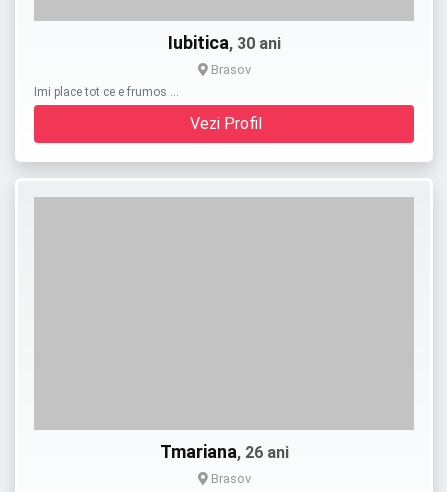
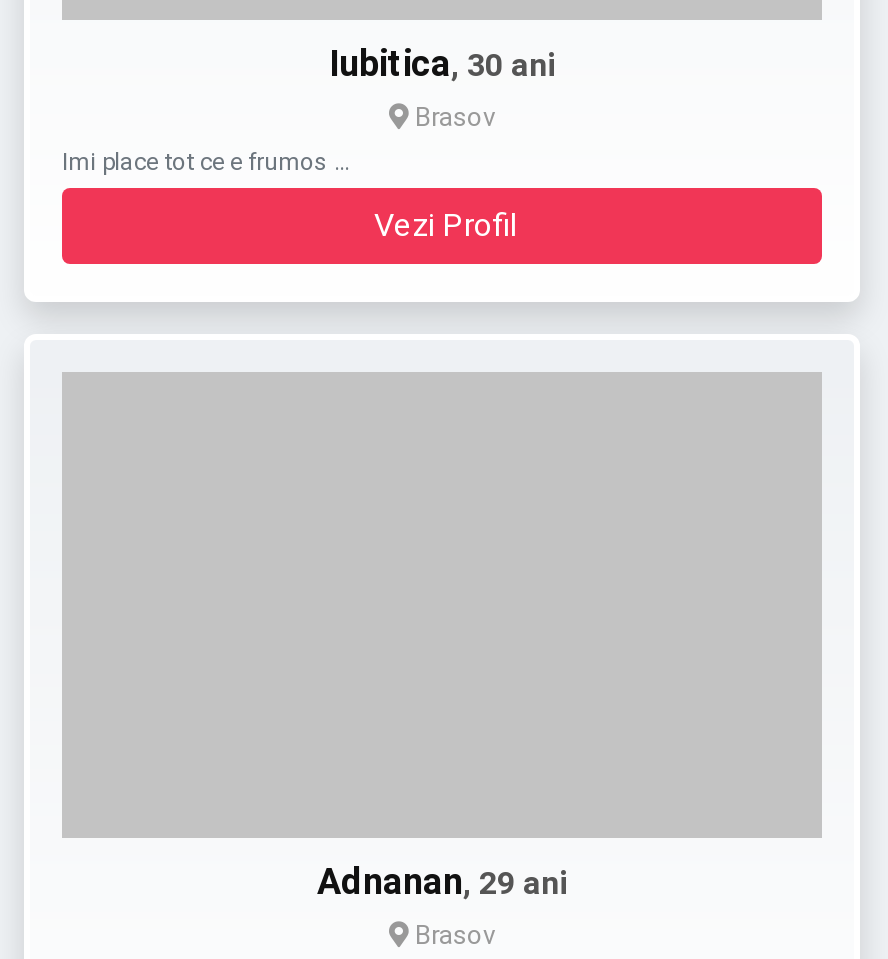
- Tmariana, 26 ani
+ Adnanan, 29 ani
